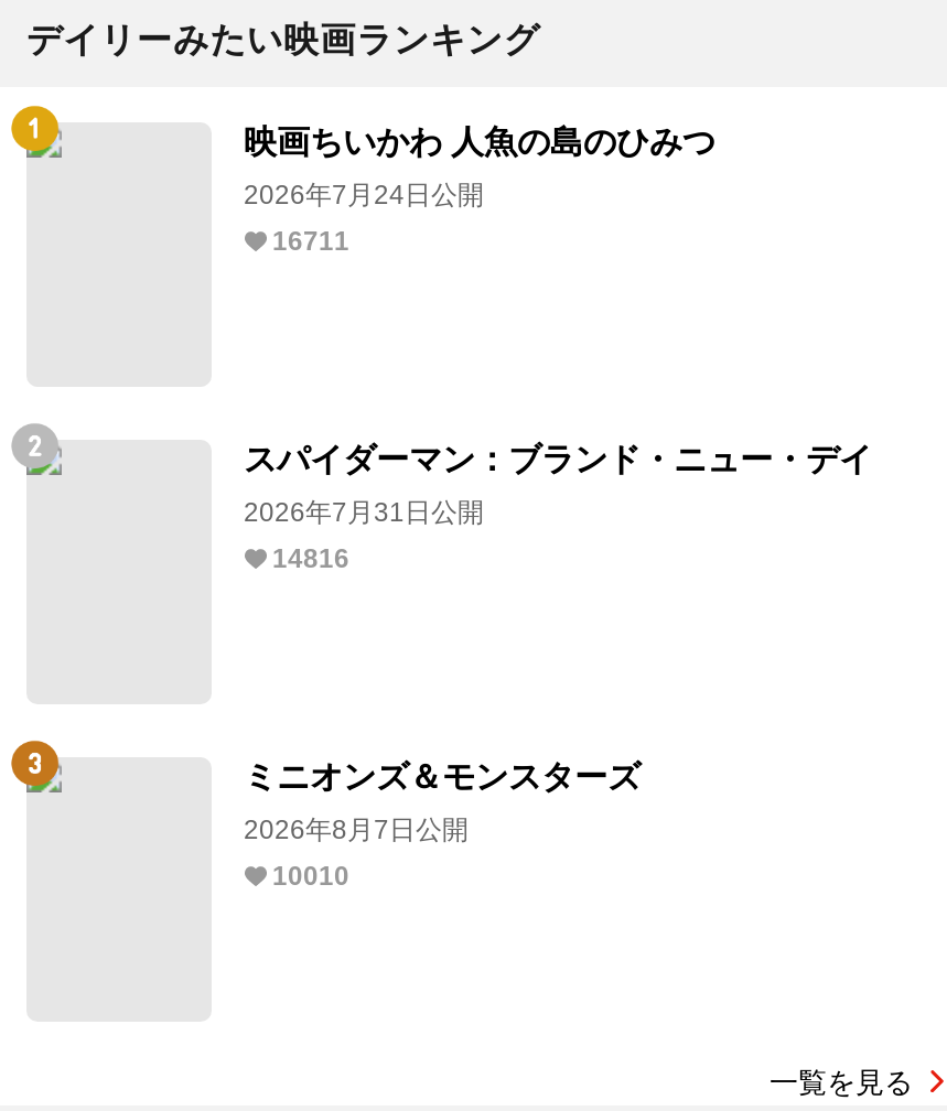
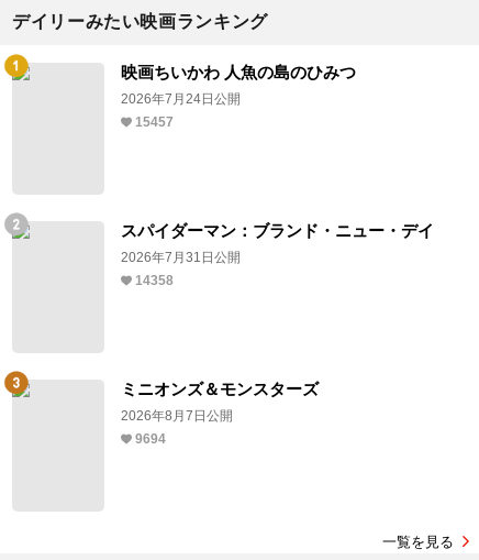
- 16711
+ 15457

- 14816
+ 14358

- 10010
+ 9694
